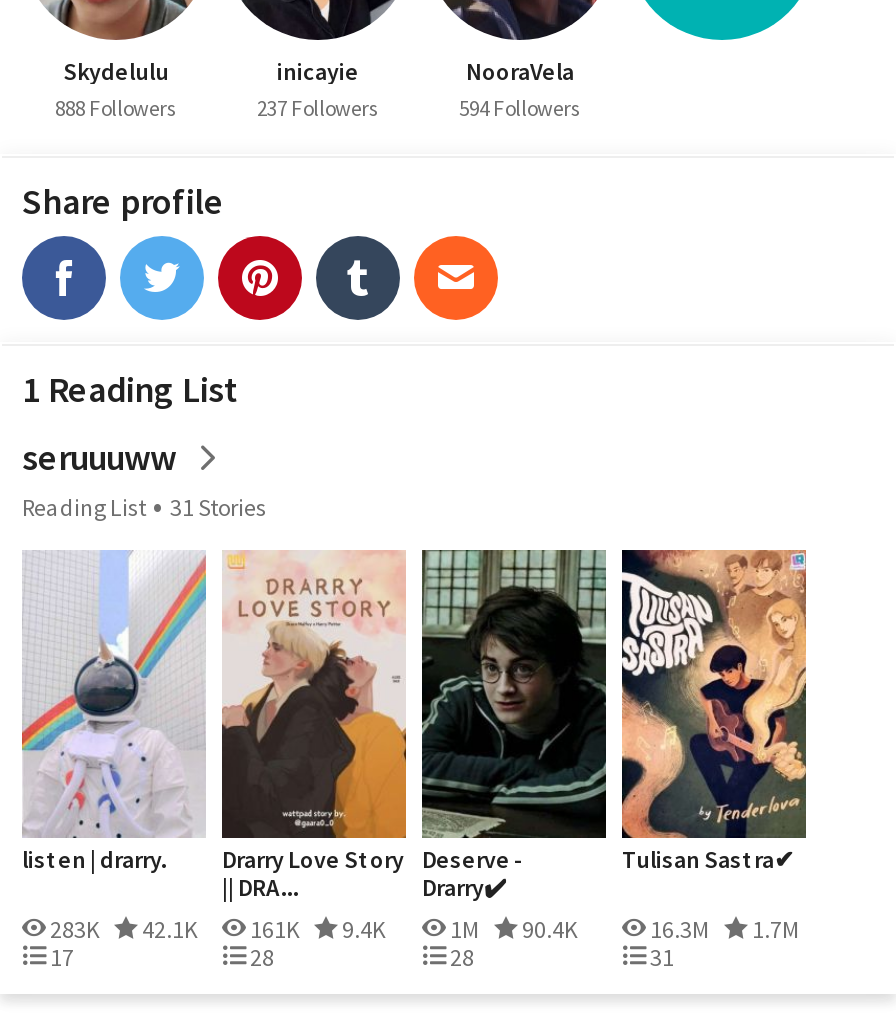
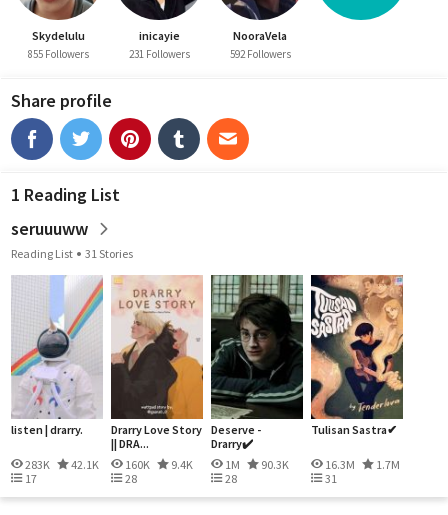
- 888 Followers
+ 855 Followers

- 237 Followers
+ 231 Followers

- 594 Followers
+ 592 Followers

- 161K
+ 160K

- 90.4K
+ 90.3K
